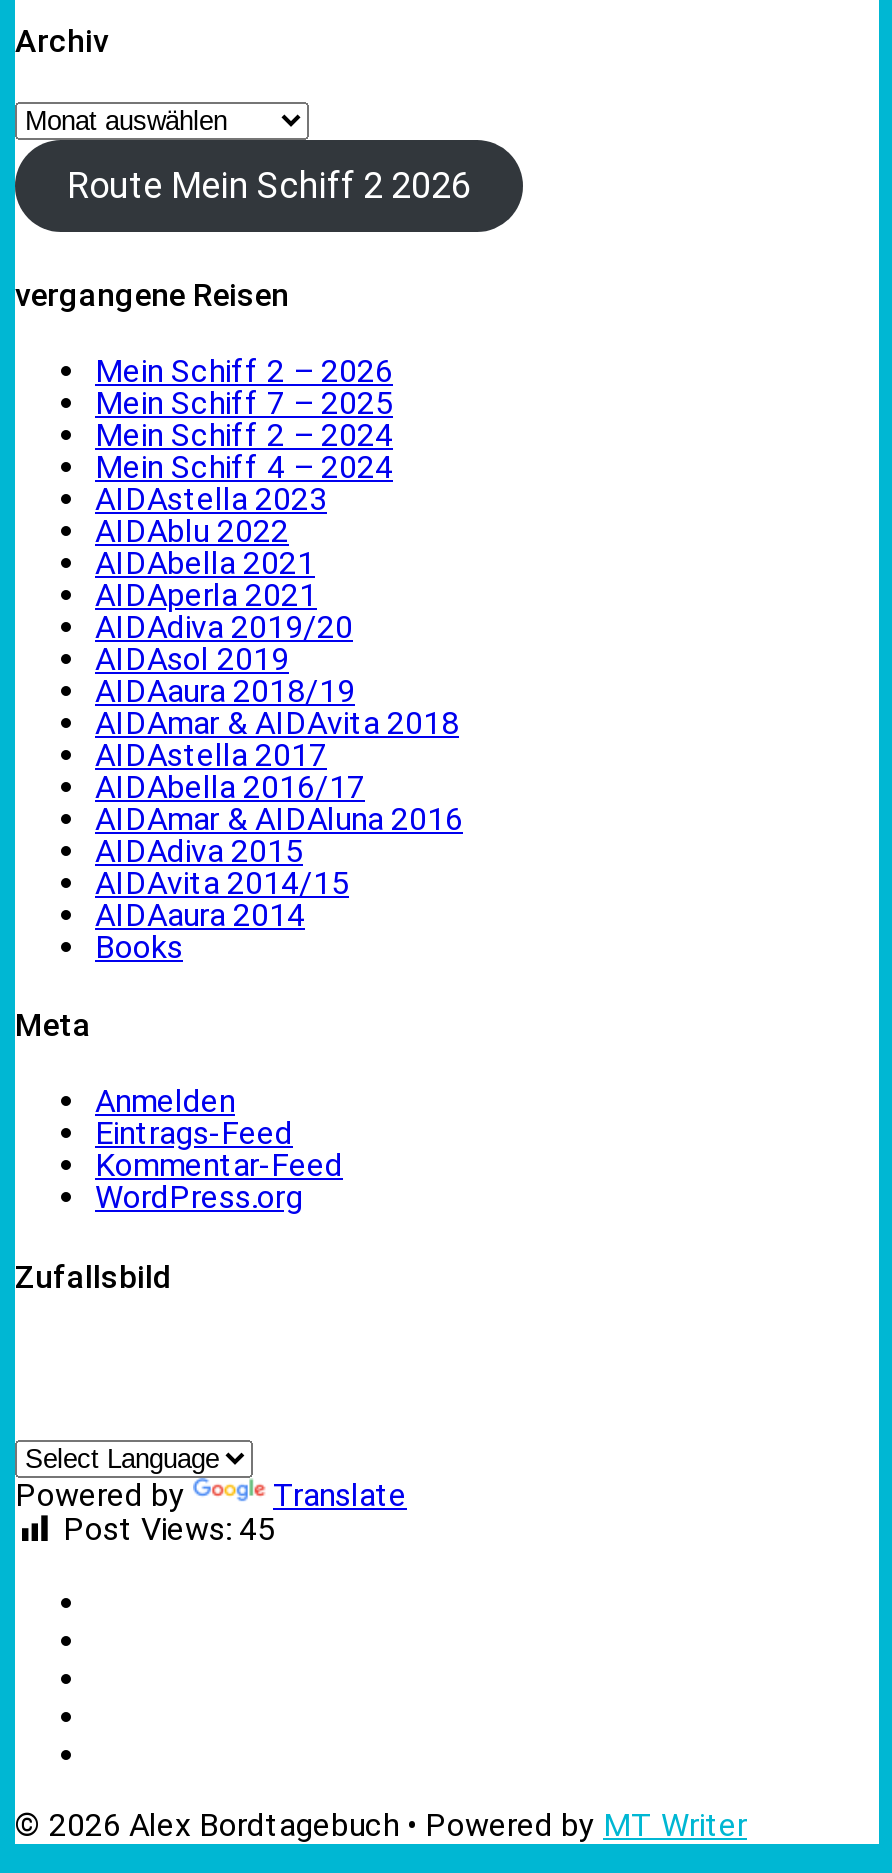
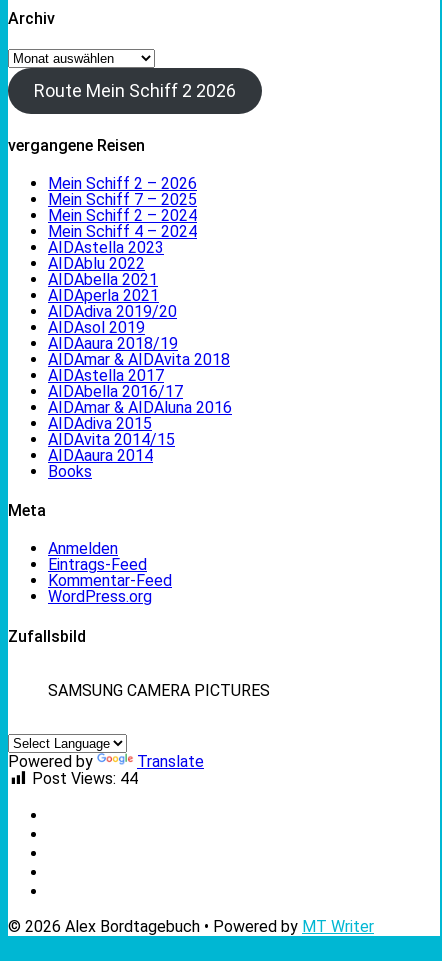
+ SAMSUNG CAMERA PICTURES

- Post Views: 45
+ Post Views: 44
